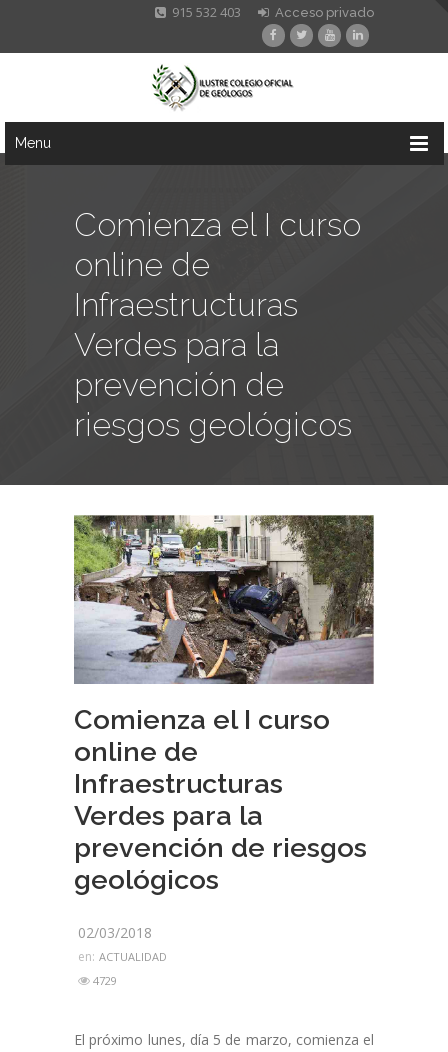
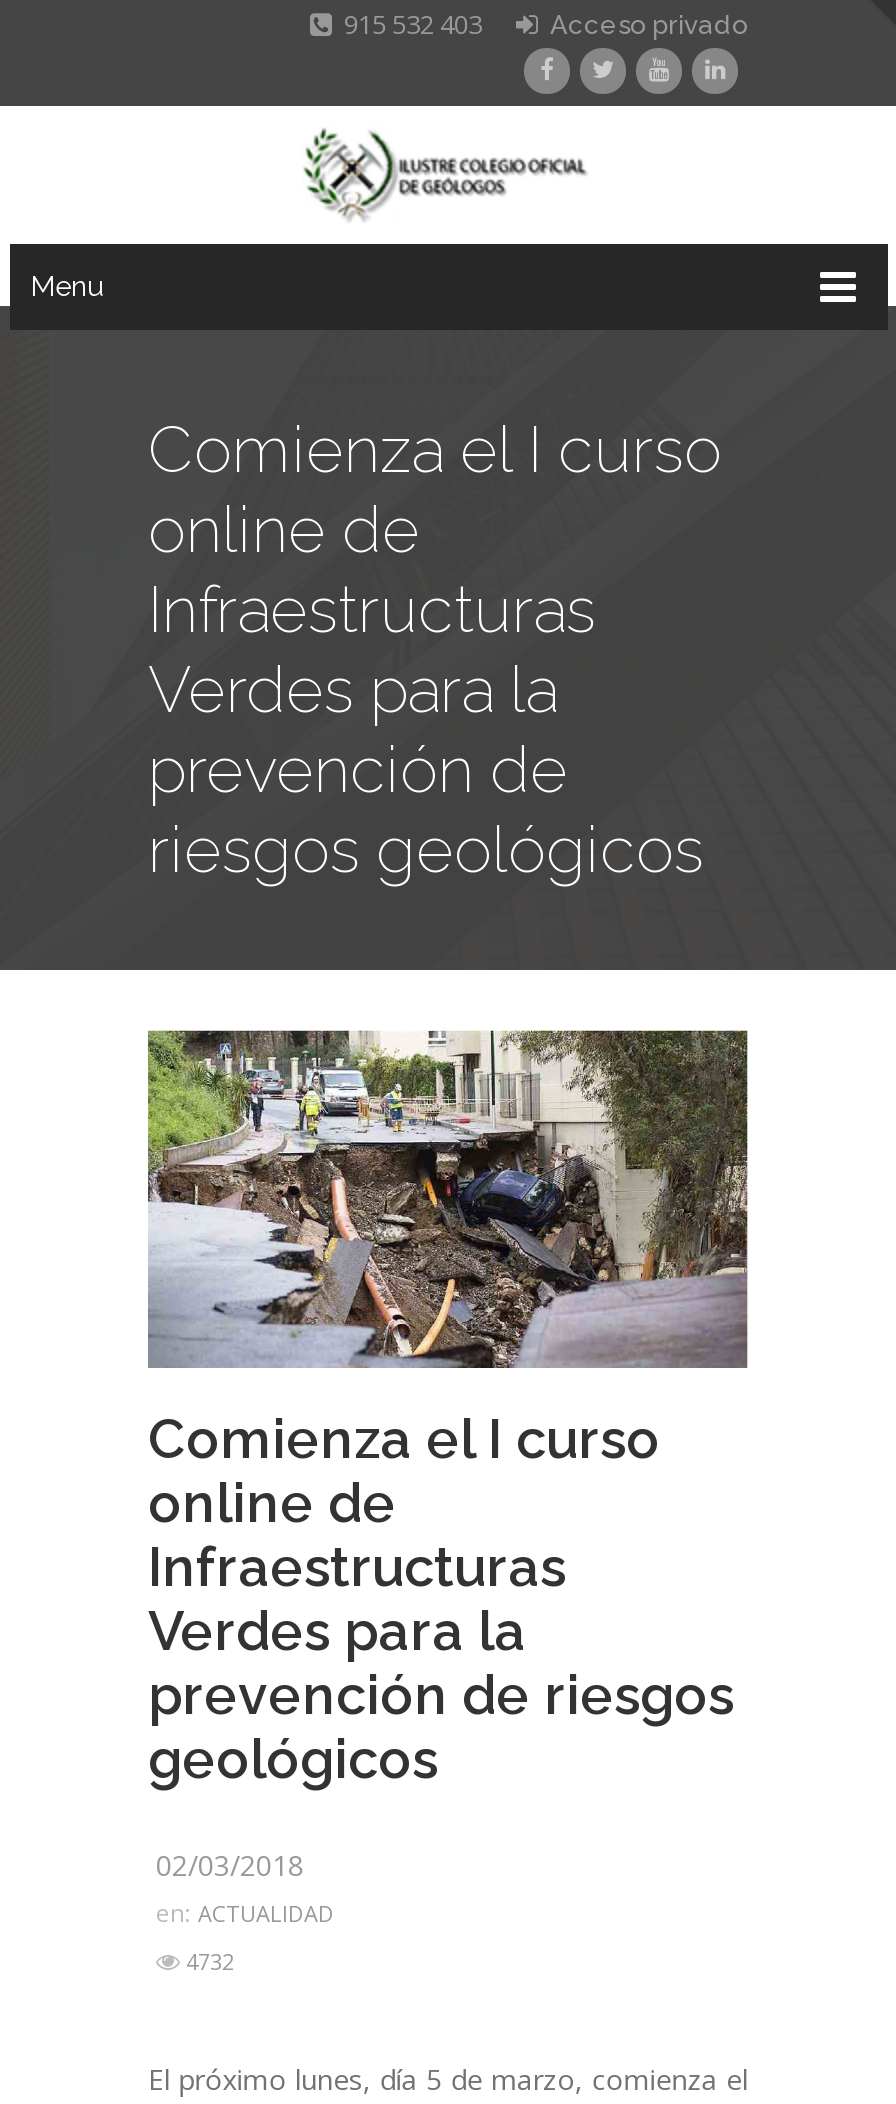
- 4729
+ 4732
